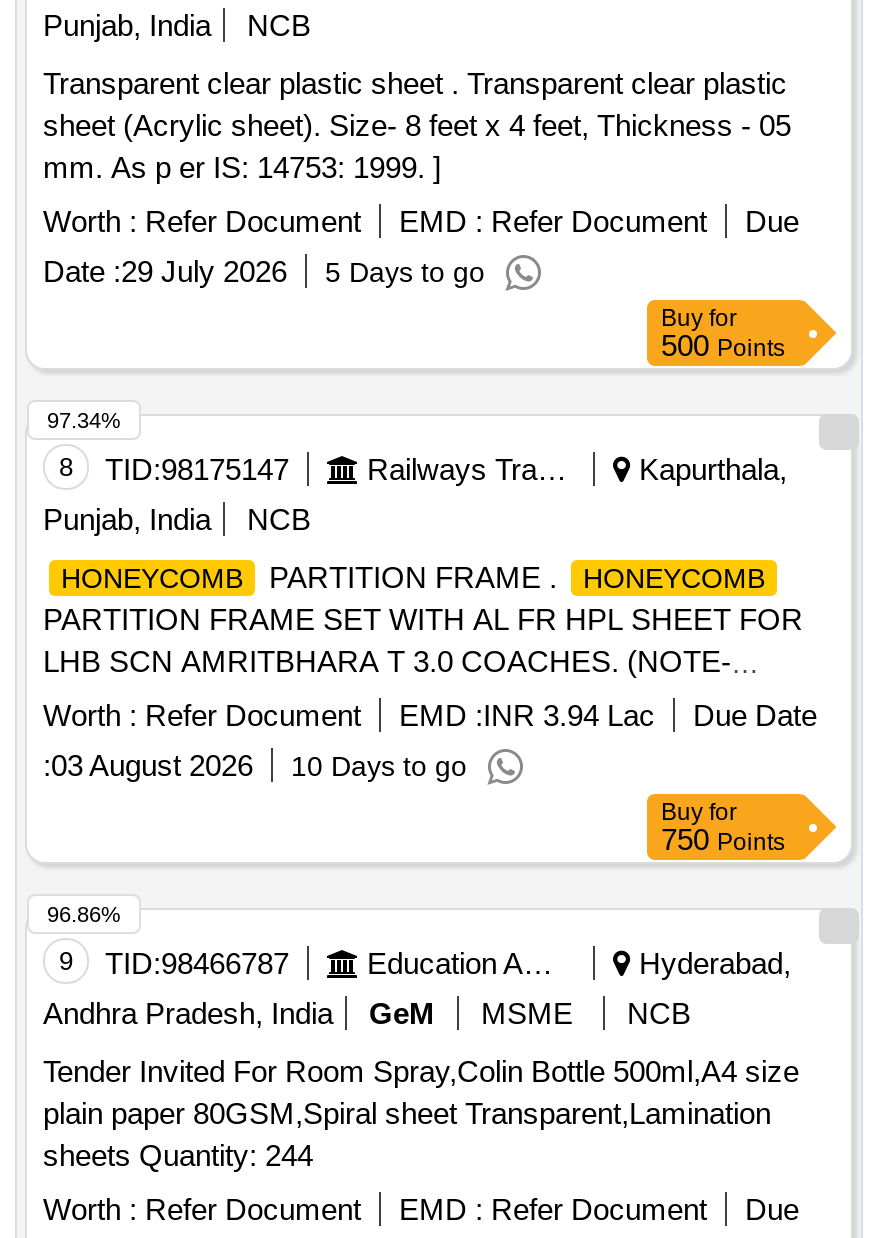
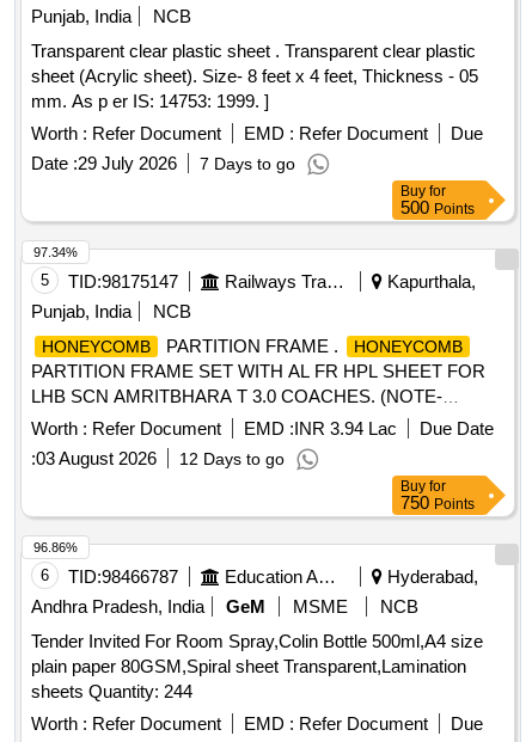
- Date : 29 July 2026 5 Days to go
+ Date : 29 July 2026 7 Days to go

- 8 TID:98175147
+ 5 TID:98175147

- :03 August 2026 10 Days to go
+ :03 August 2026 12 Days to go

- 9 TID:98466787
+ 6 TID:98466787
